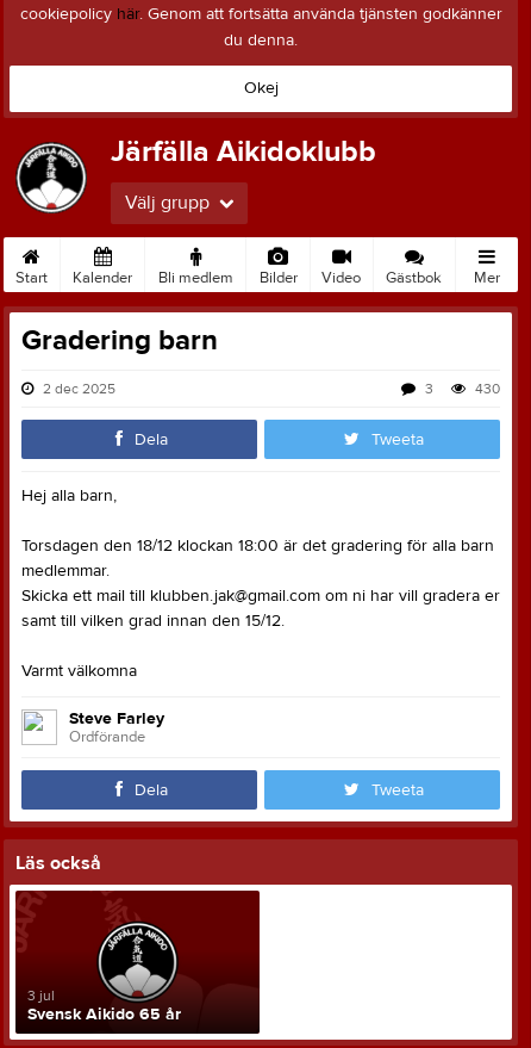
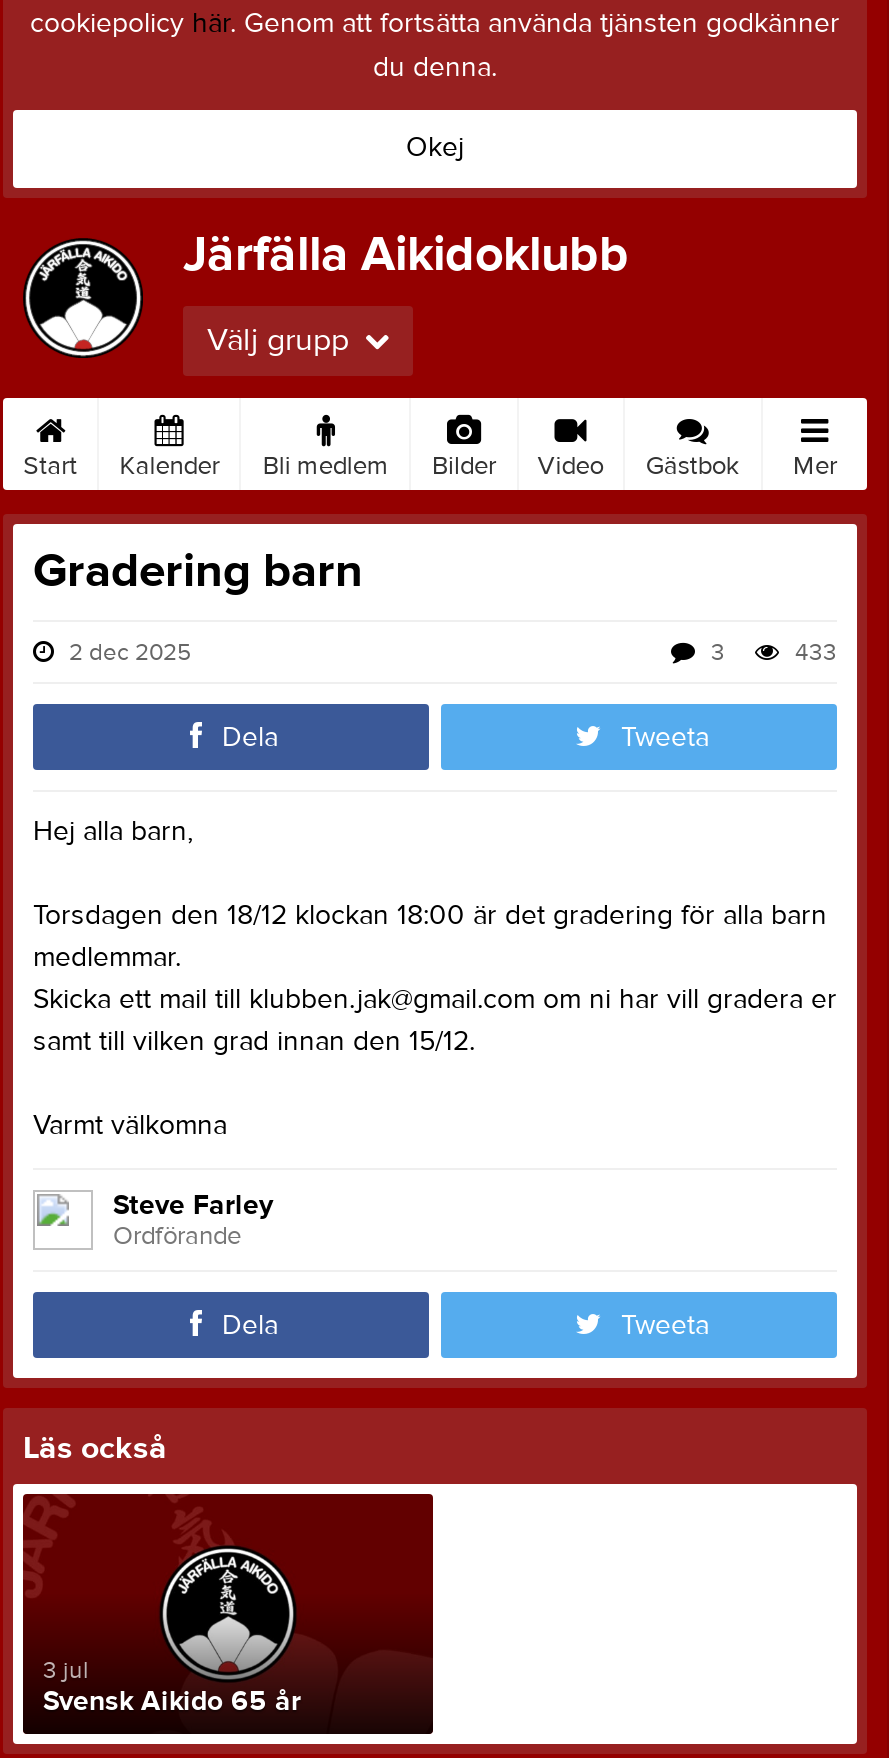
- 3 430
+ 3 433
